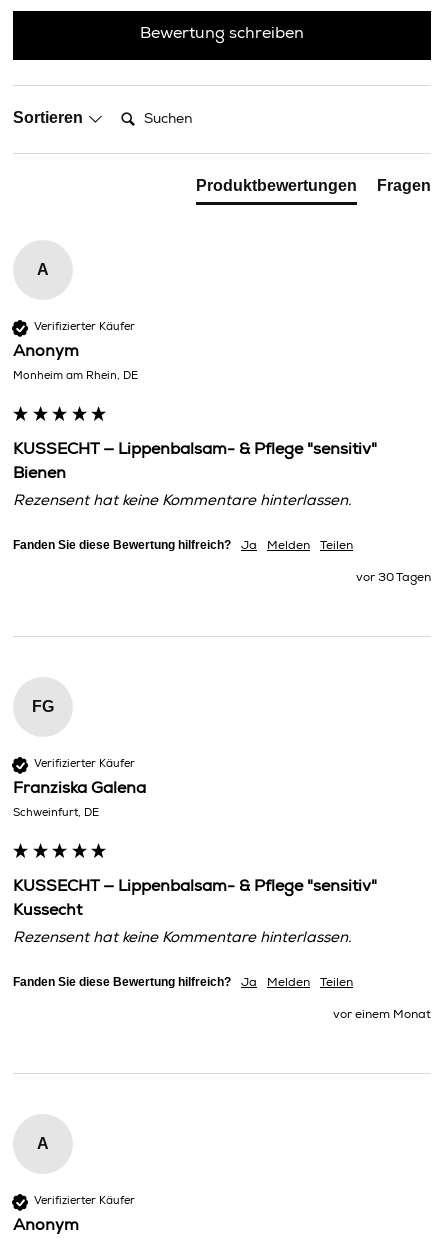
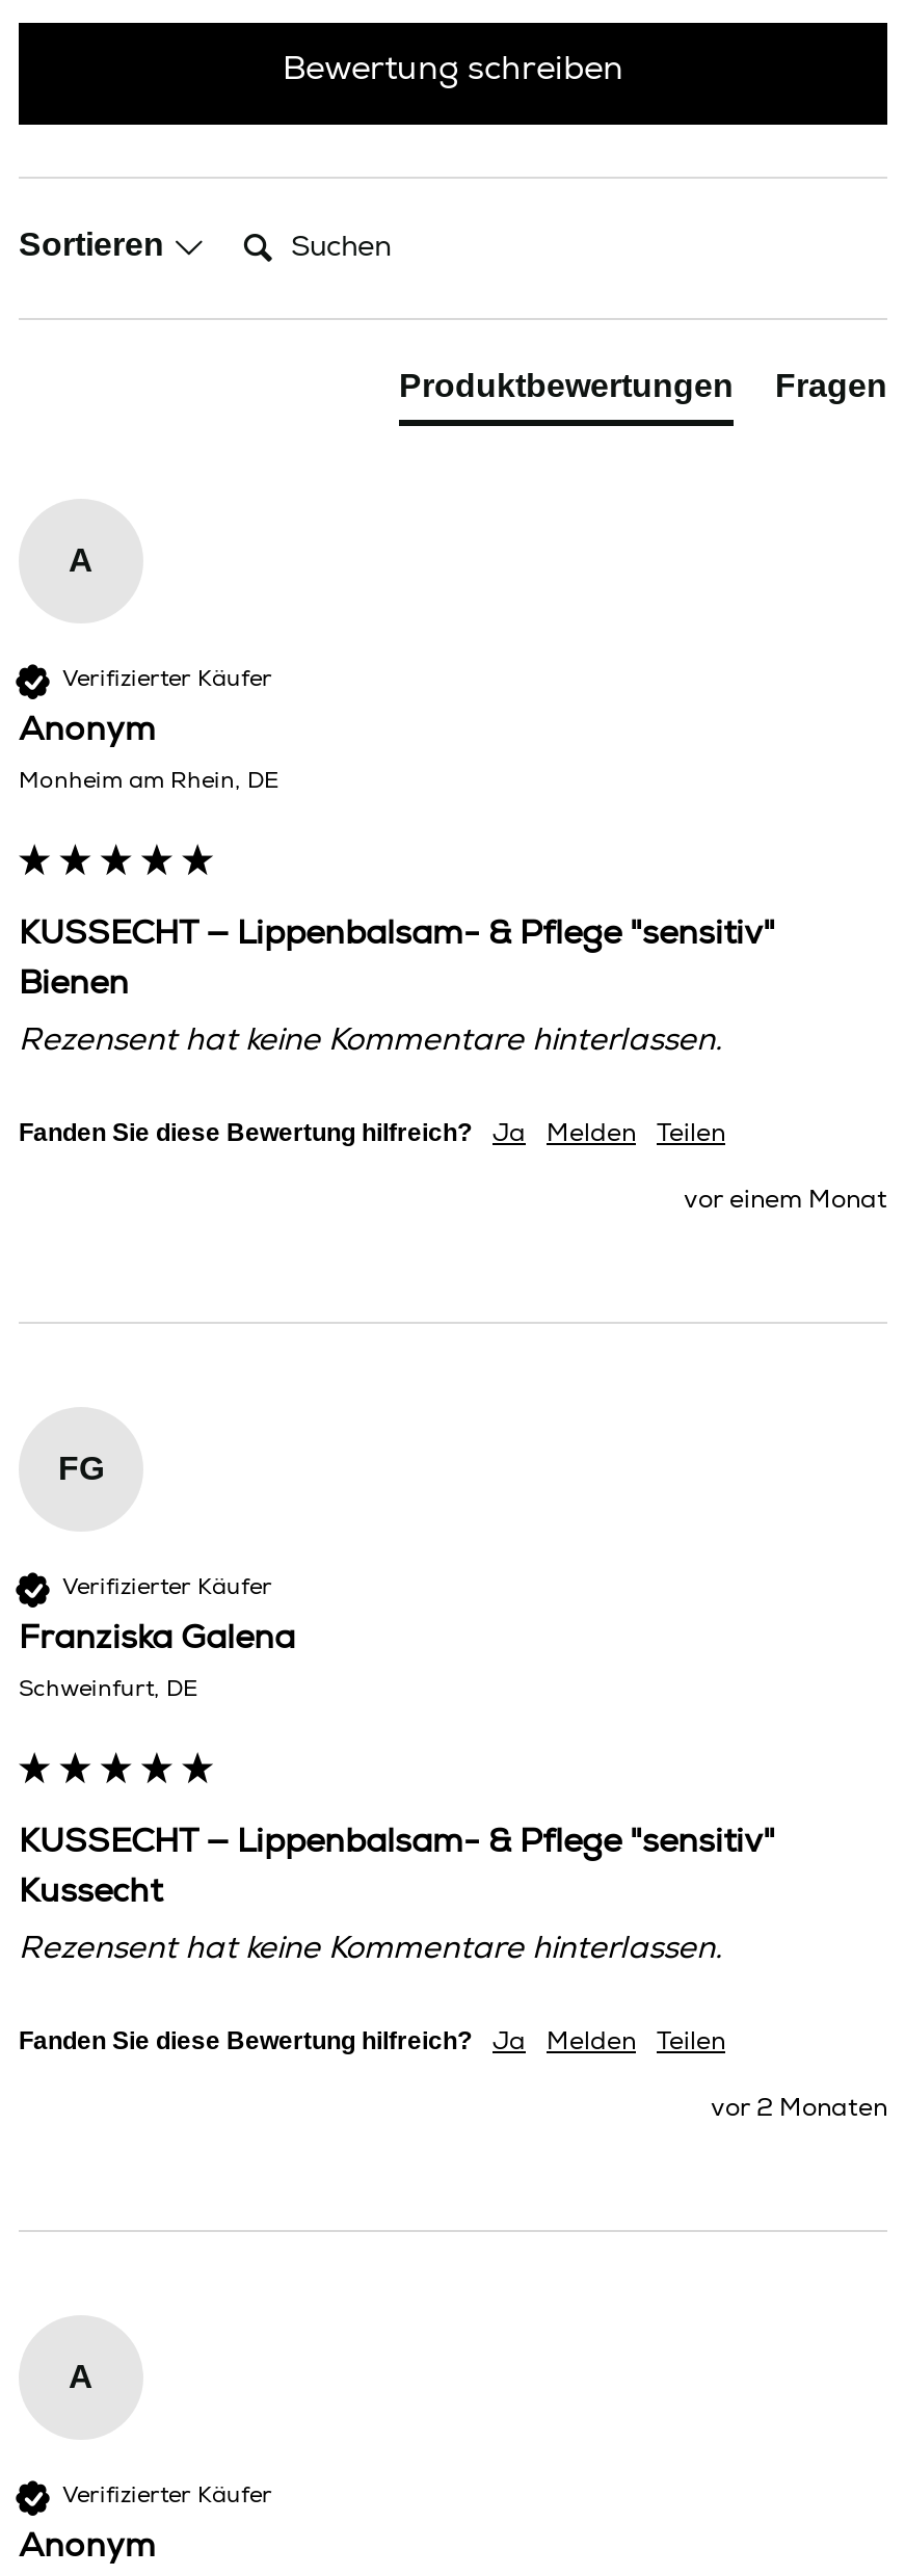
- vor 30 Tagen

+ vor 2 Monaten

moved up: vor einem Monat
